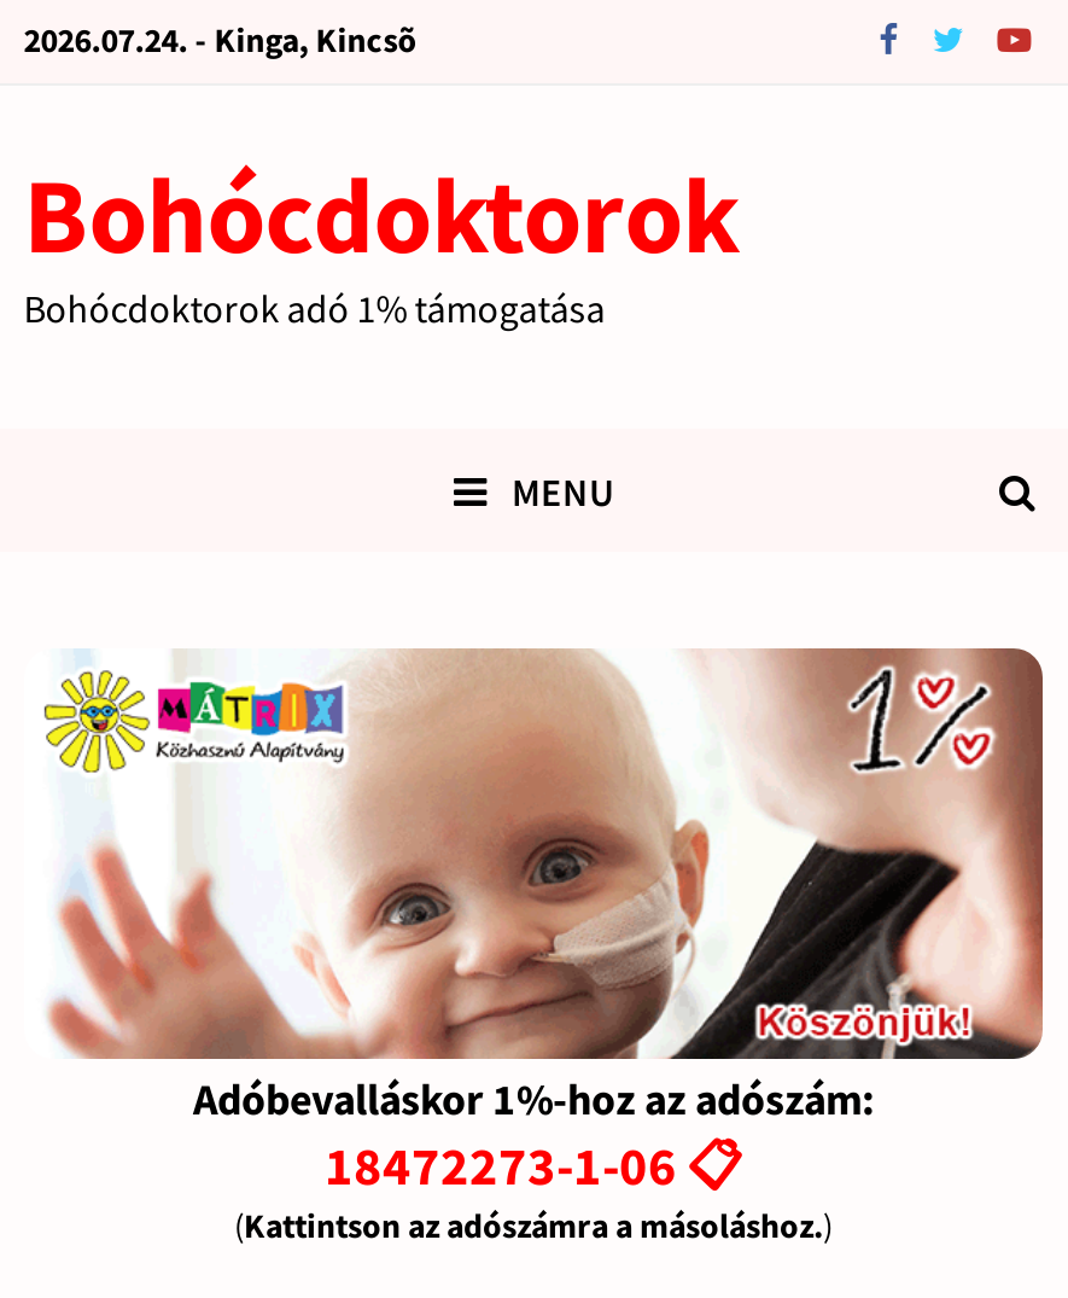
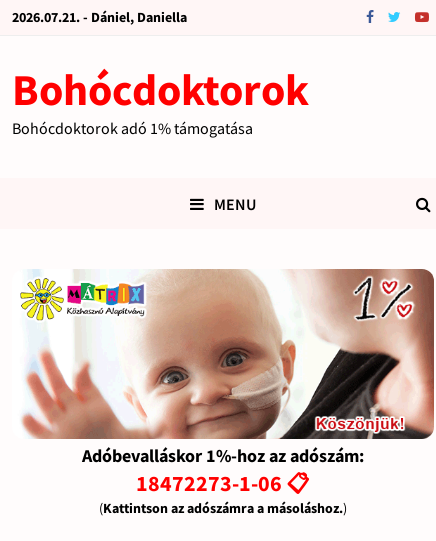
- 2026.07.24. - Kinga, Kincsõ
+ 2026.07.21. - Dániel, Daniella
